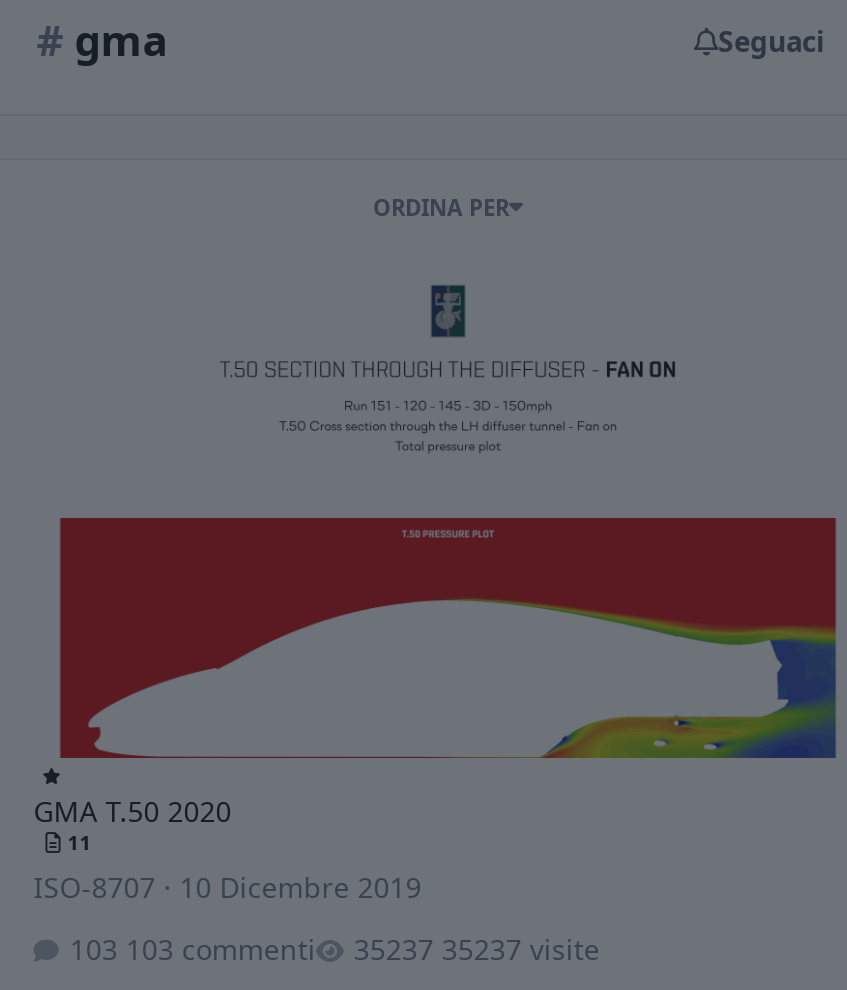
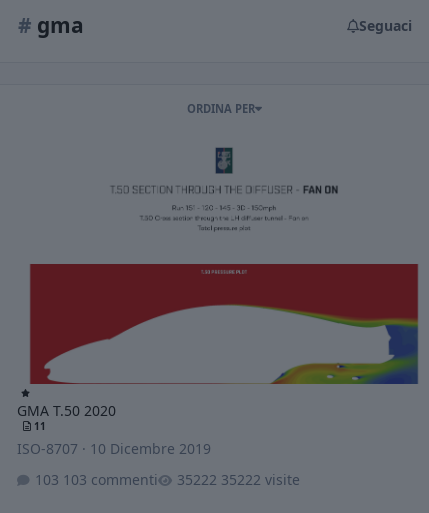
- 35237 visite
+ 35222 visite
